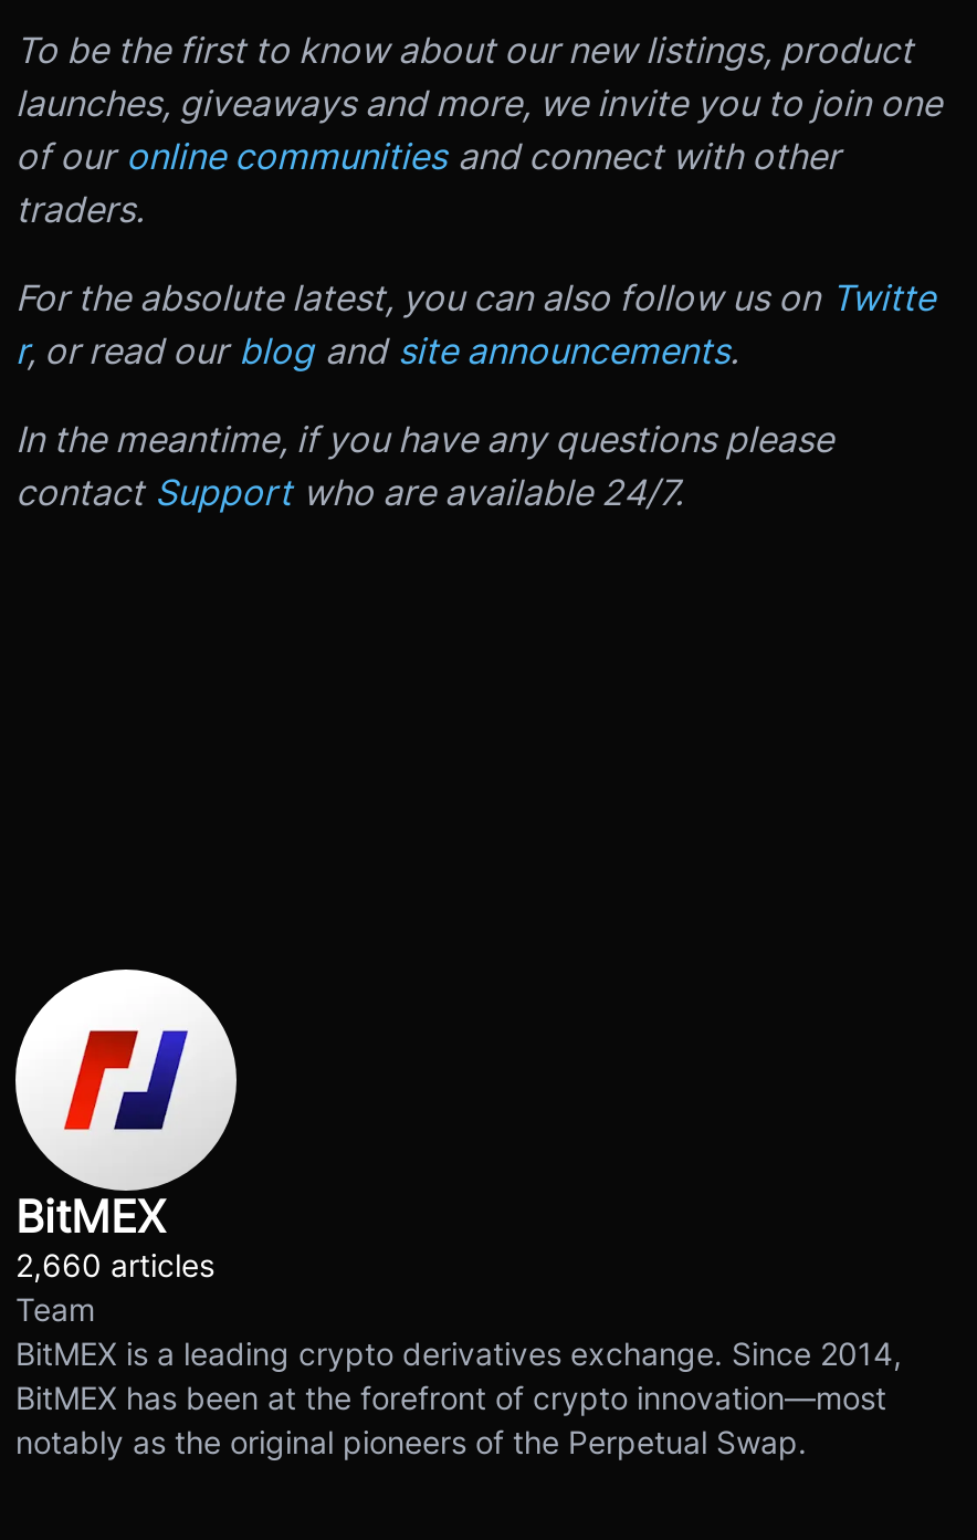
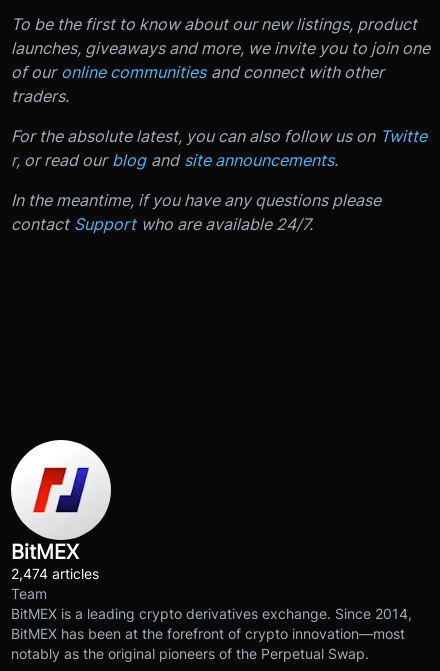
- 2,660 articles
+ 2,474 articles
